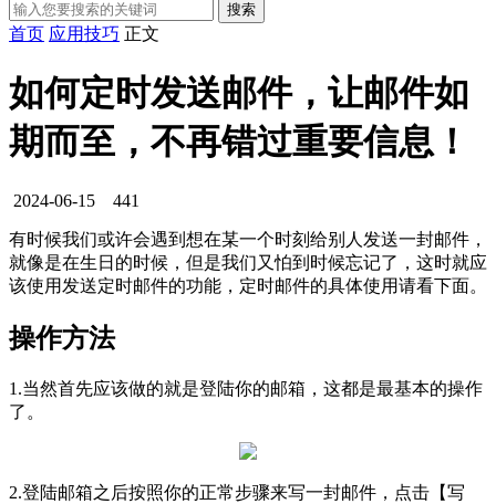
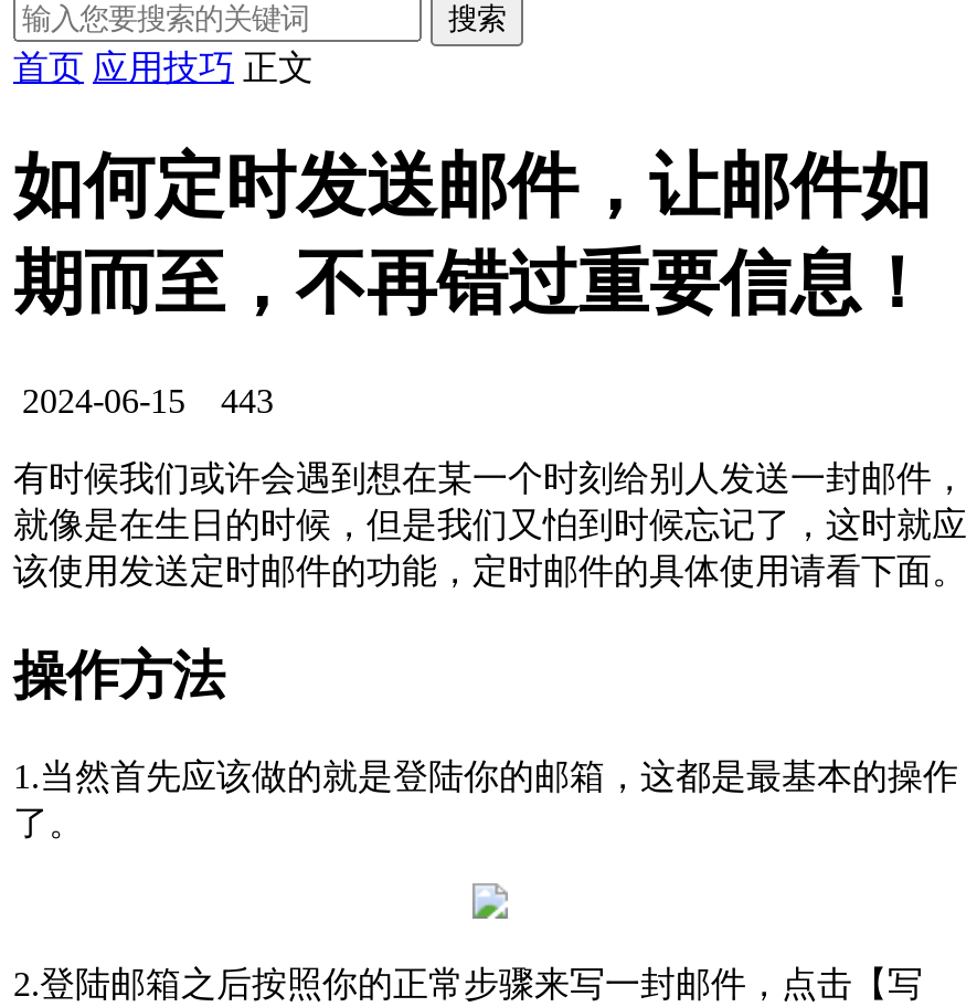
- 2024-06-15 441
+ 2024-06-15 443
